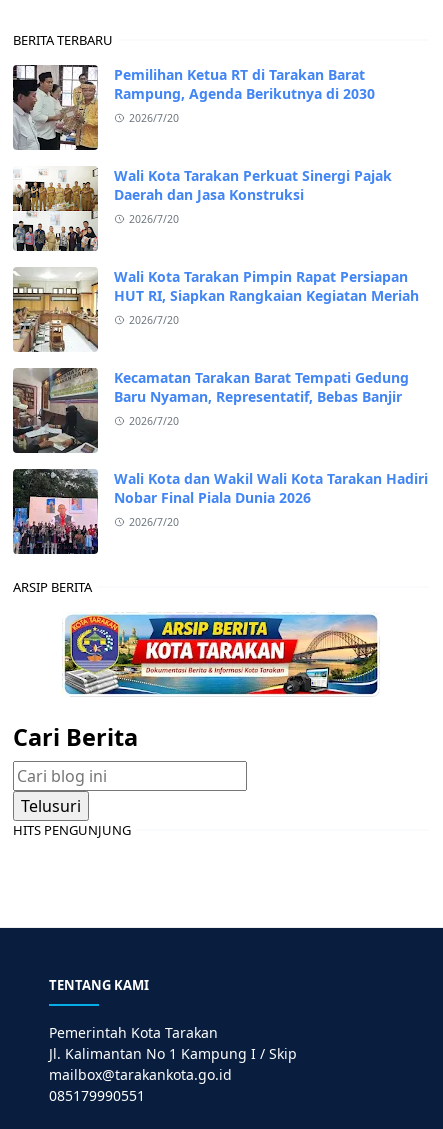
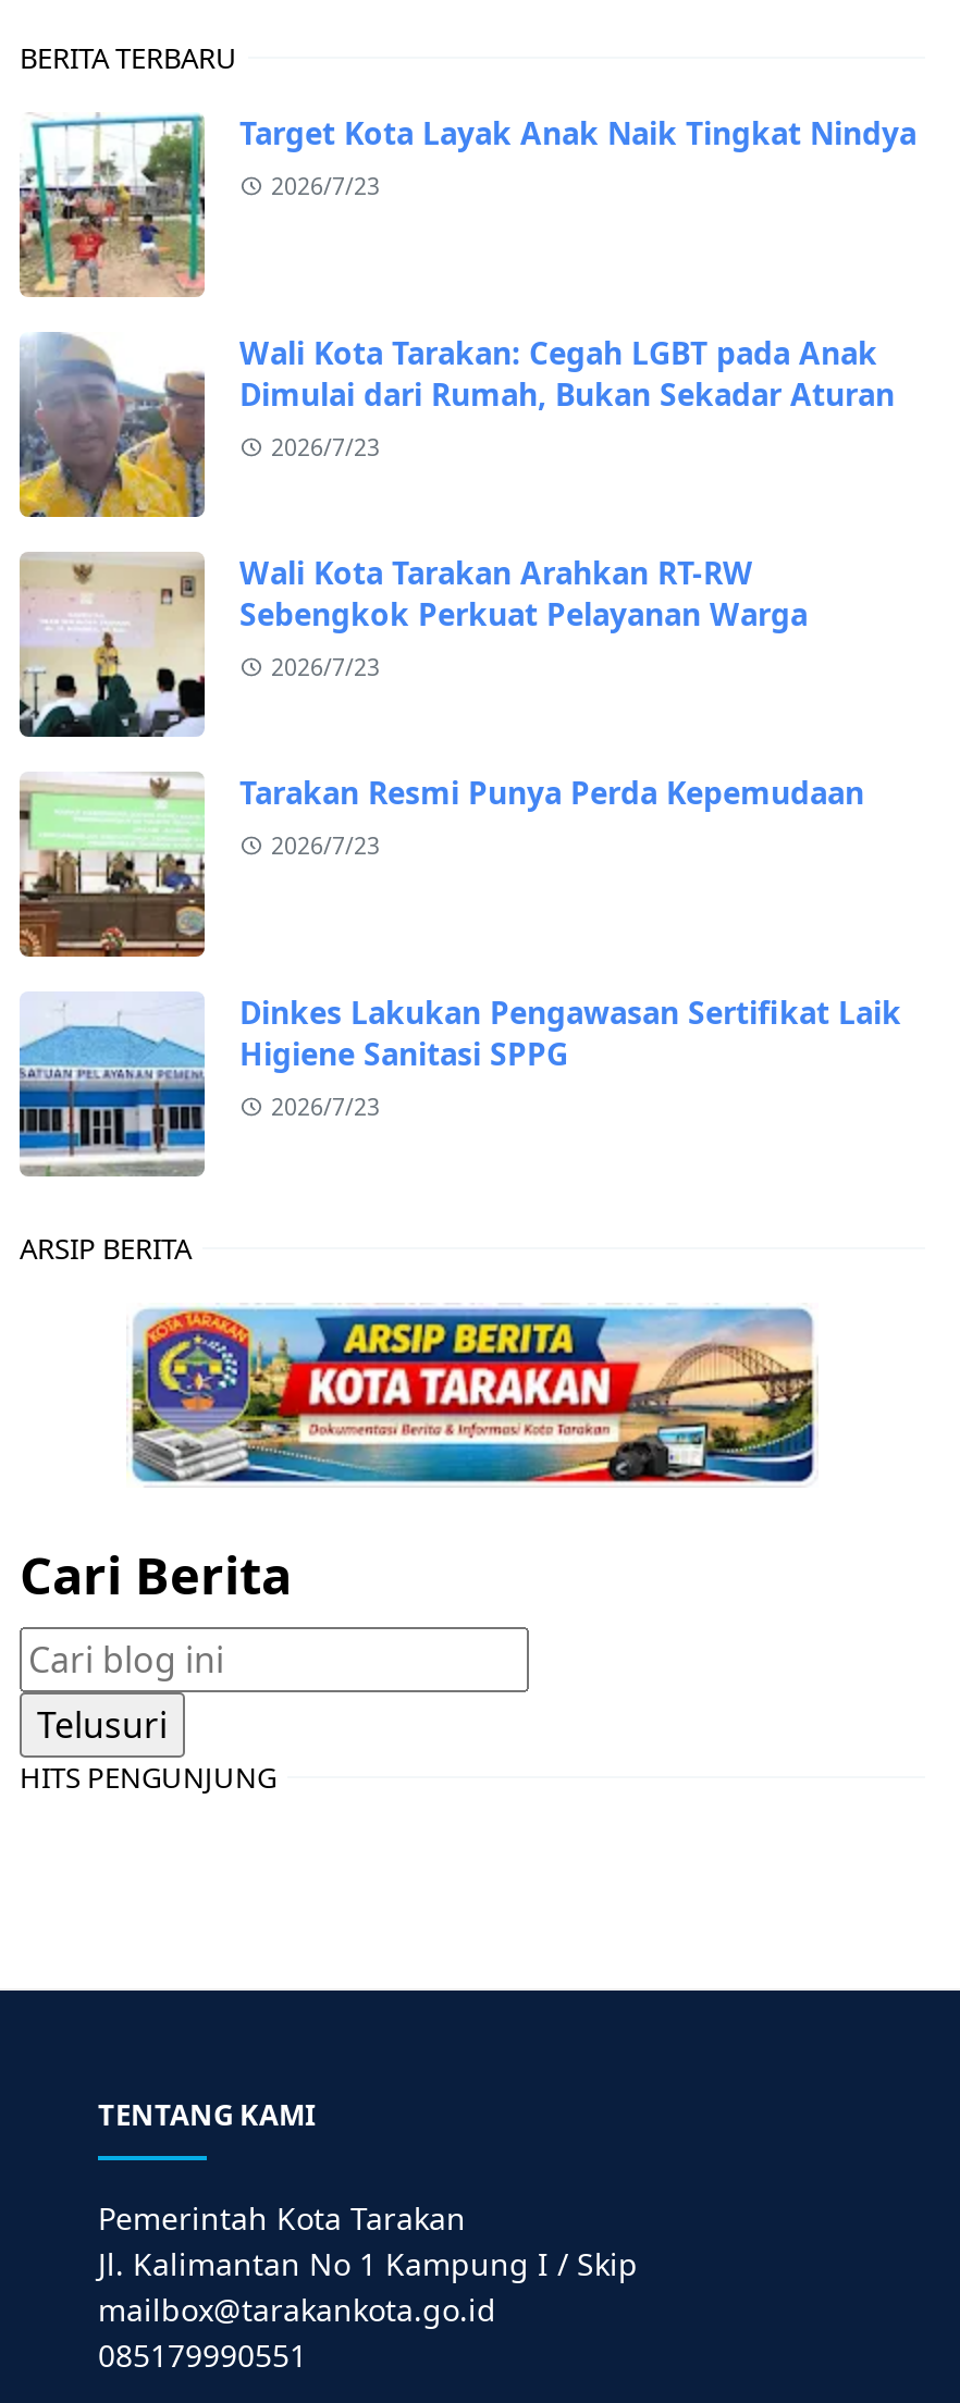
- [image]
- Pemilihan Ketua RT di Tarakan Barat
- Rampung, Agenda Berikutnya di 2030
- 2026/7/20
+ [image]
+ Target Kota Layak Anak Naik Tingkat Nindya
+ 2026/7/23

- [image]
- Wali Kota Tarakan Perkuat Sinergi Pajak
- Daerah dan Jasa Konstruksi
- 2026/7/20
+ [image]
+ Wali Kota Tarakan: Cegah LGBT pada Anak
+ Dimulai dari Rumah, Bukan Sekadar Aturan
+ 2026/7/23

- [image]
- Wali Kota Tarakan Pimpin Rapat Persiapan
- HUT RI, Siapkan Rangkaian Kegiatan Meriah
- 2026/7/20
+ [image]
+ Wali Kota Tarakan Arahkan RT-RW
+ Sebengkok Perkuat Pelayanan Warga
+ 2026/7/23

- [image]
- Kecamatan Tarakan Barat Tempati Gedung
- Baru Nyaman, Representatif, Bebas Banjir
- 2026/7/20
+ [image]
+ Tarakan Resmi Punya Perda Kepemudaan
+ 2026/7/23

- [image]
- Wali Kota dan Wakil Wali Kota Tarakan Hadiri
- Nobar Final Piala Dunia 2026
- 2026/7/20
+ [image]
+ Dinkes Lakukan Pengawasan Sertifikat Laik
+ Higiene Sanitasi SPPG
+ 2026/7/23
